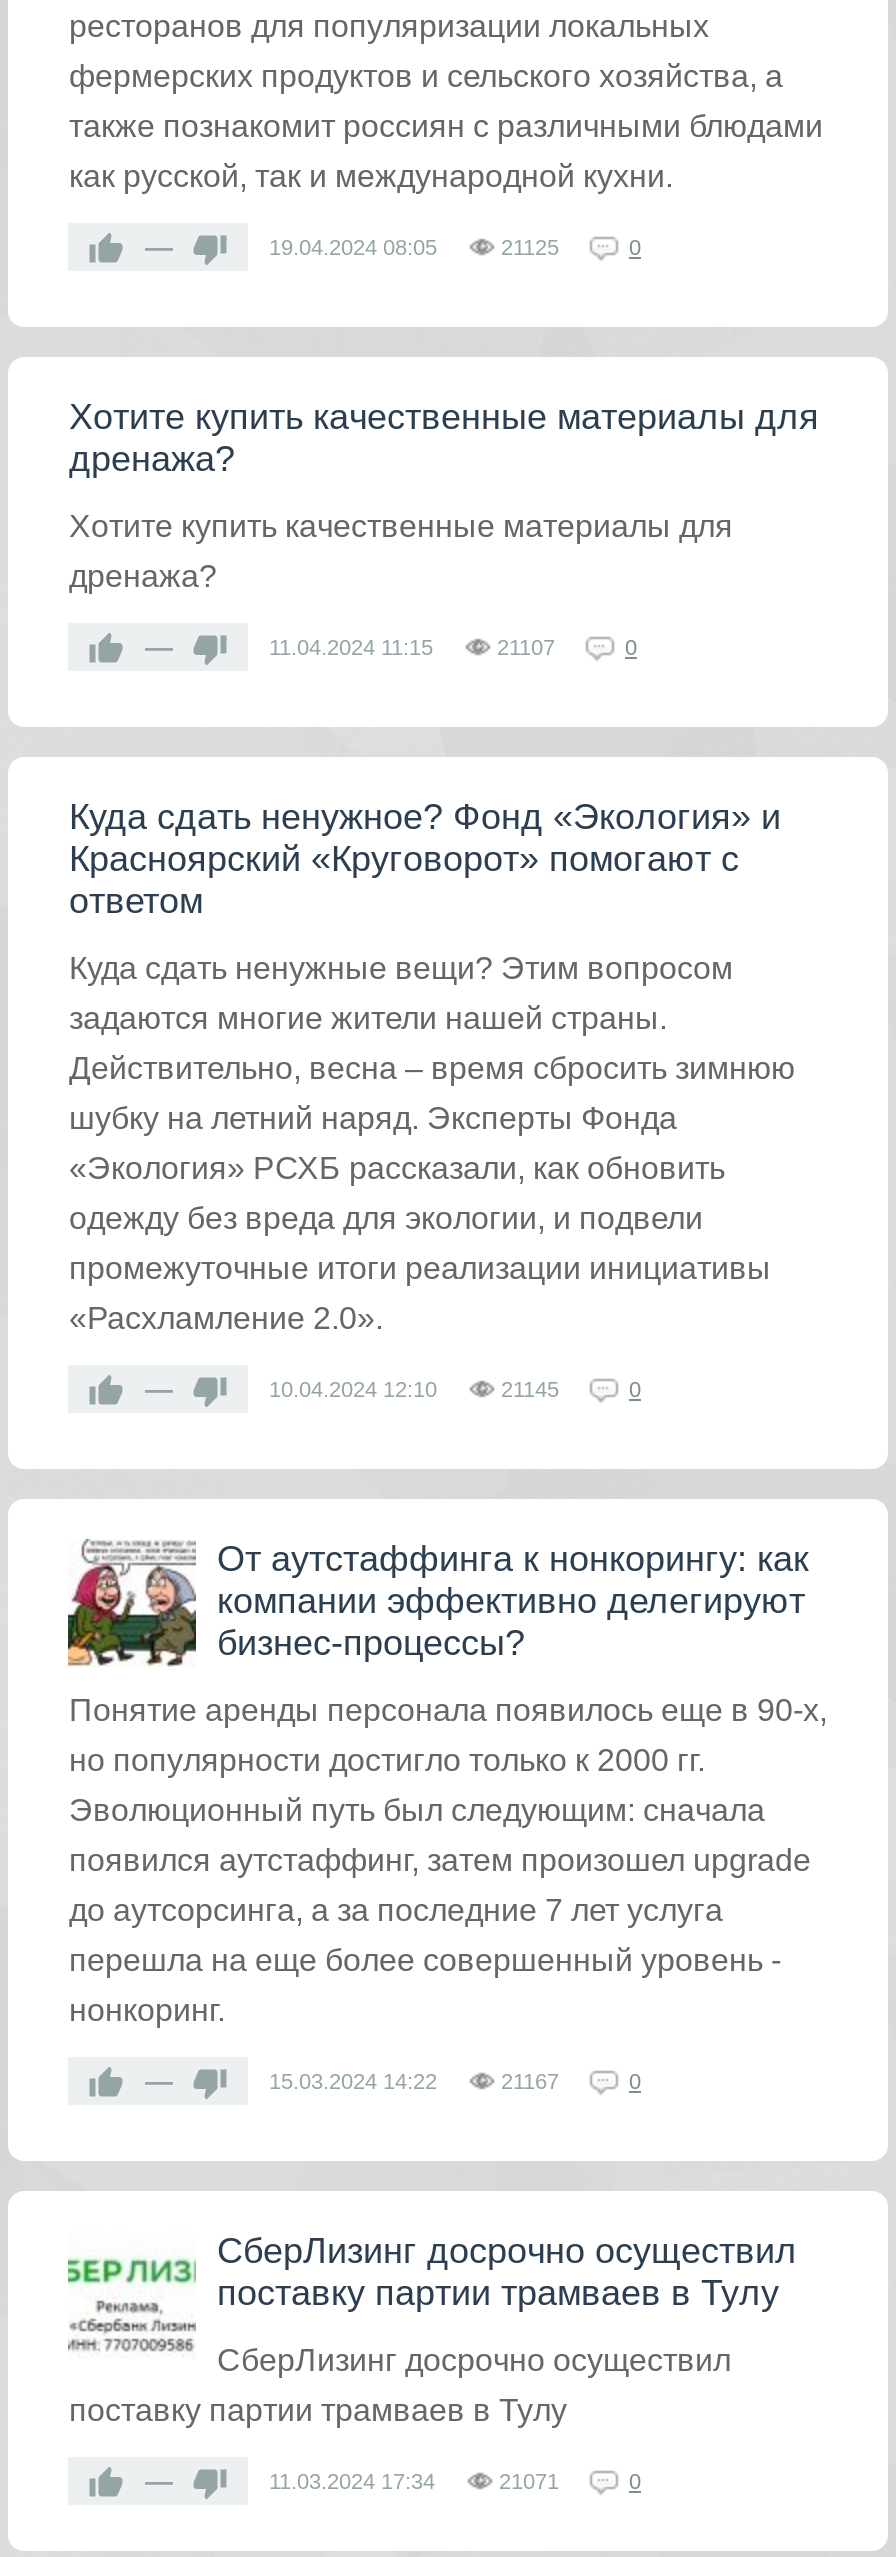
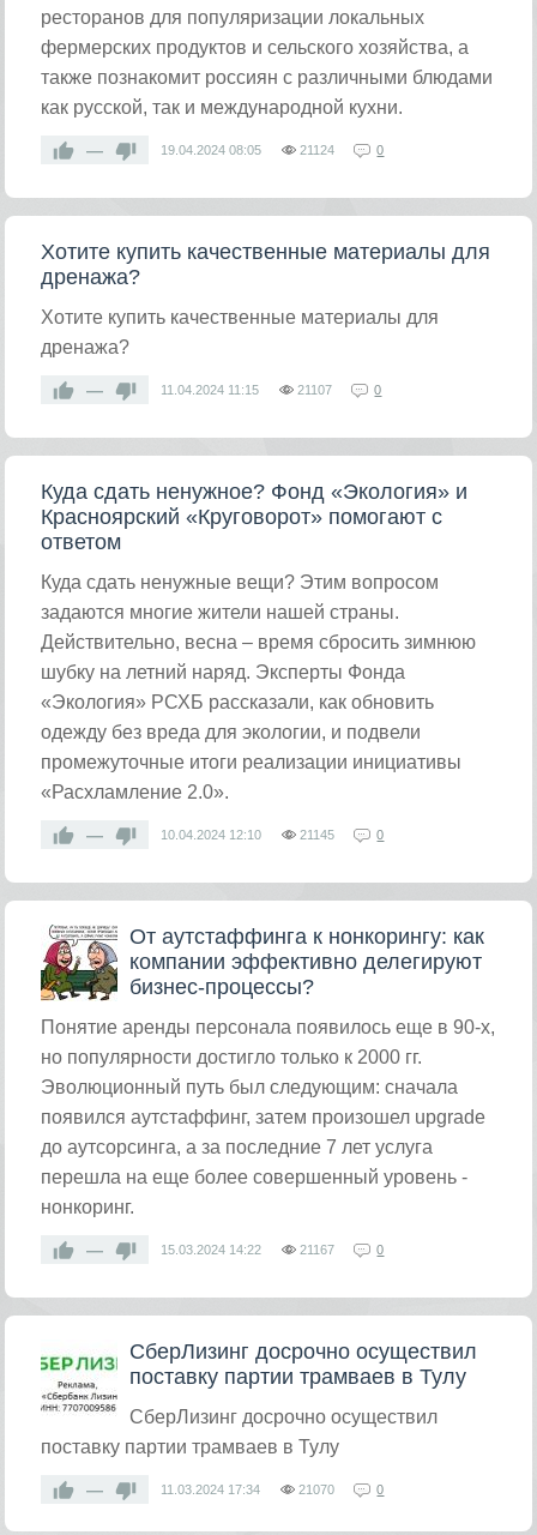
- 21125
+ 21124

- 21071
+ 21070
